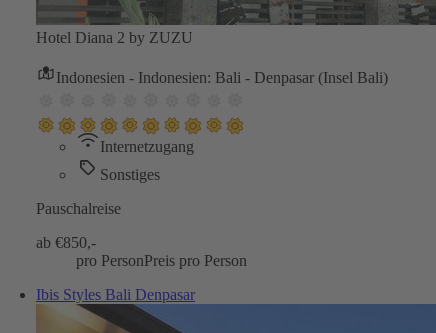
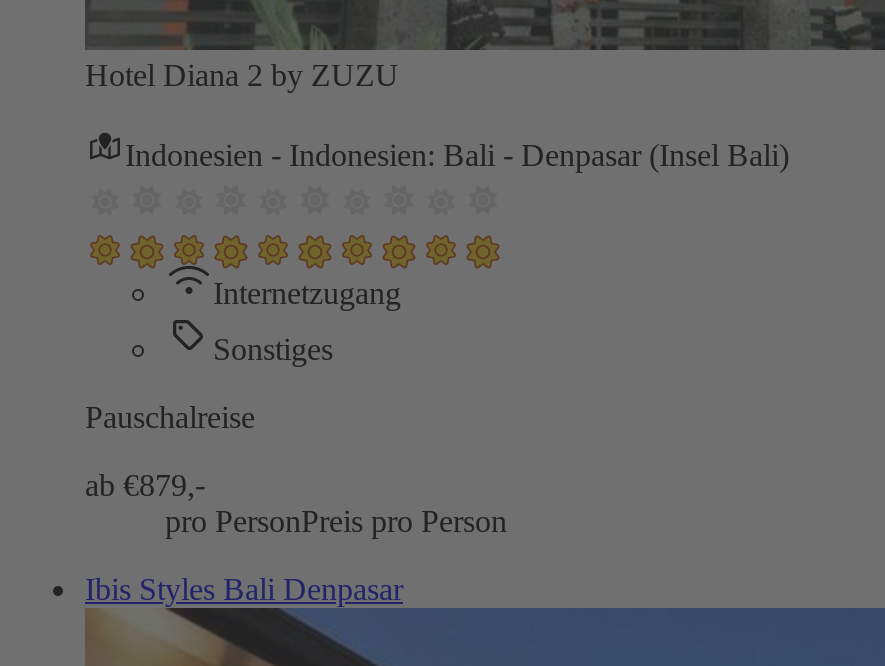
- ab €850,-
+ ab €879,-
